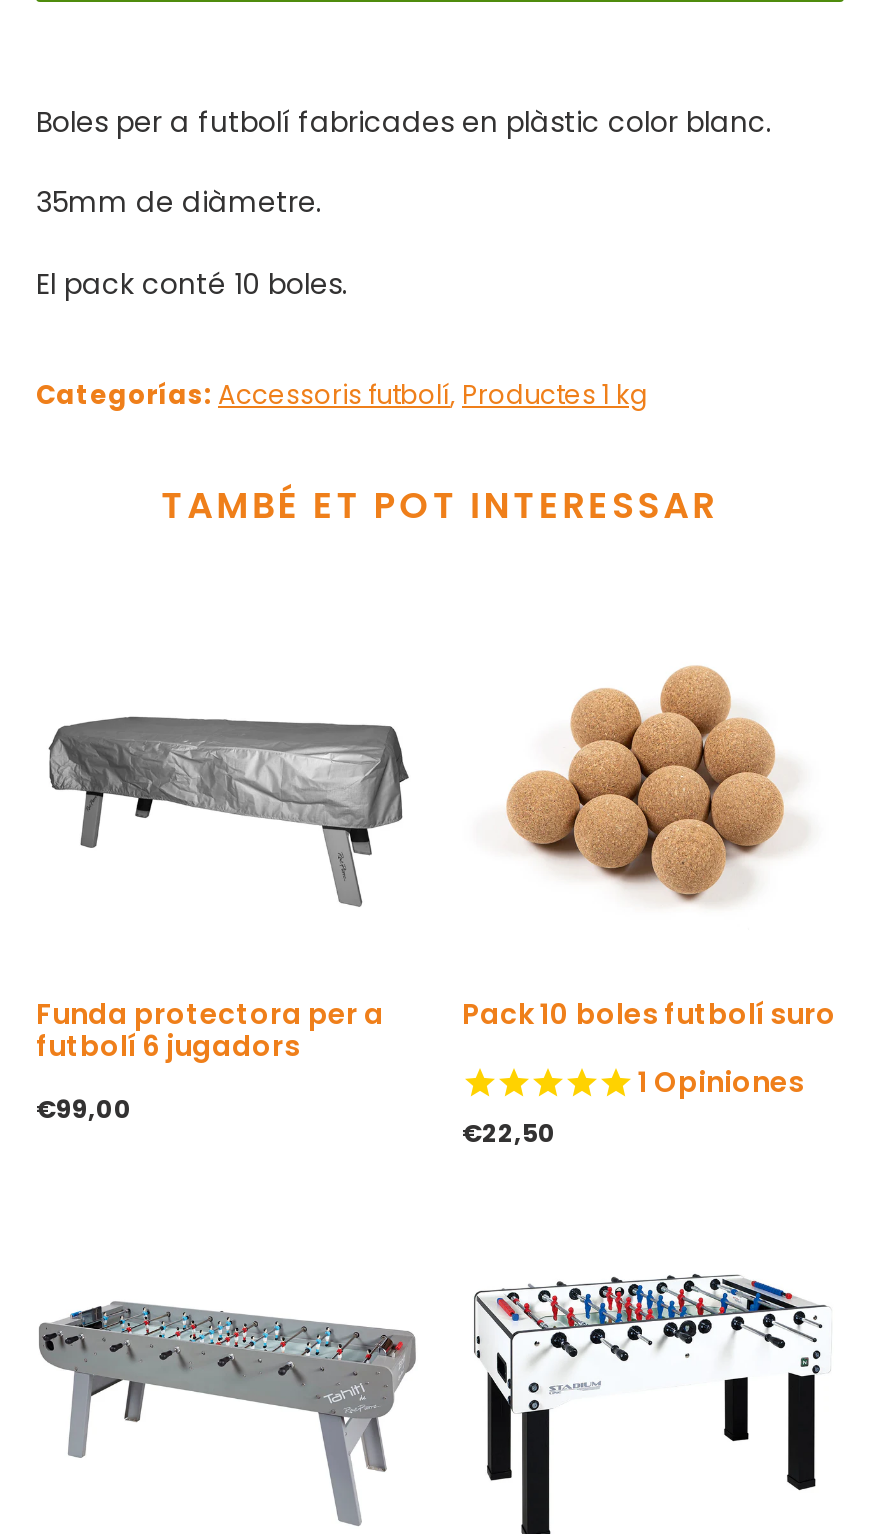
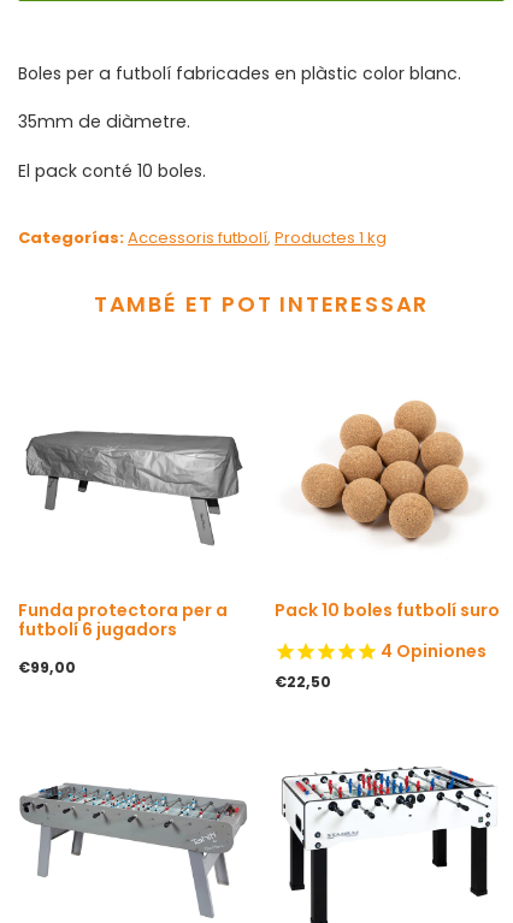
- 1 Opiniones
+ 4 Opiniones
